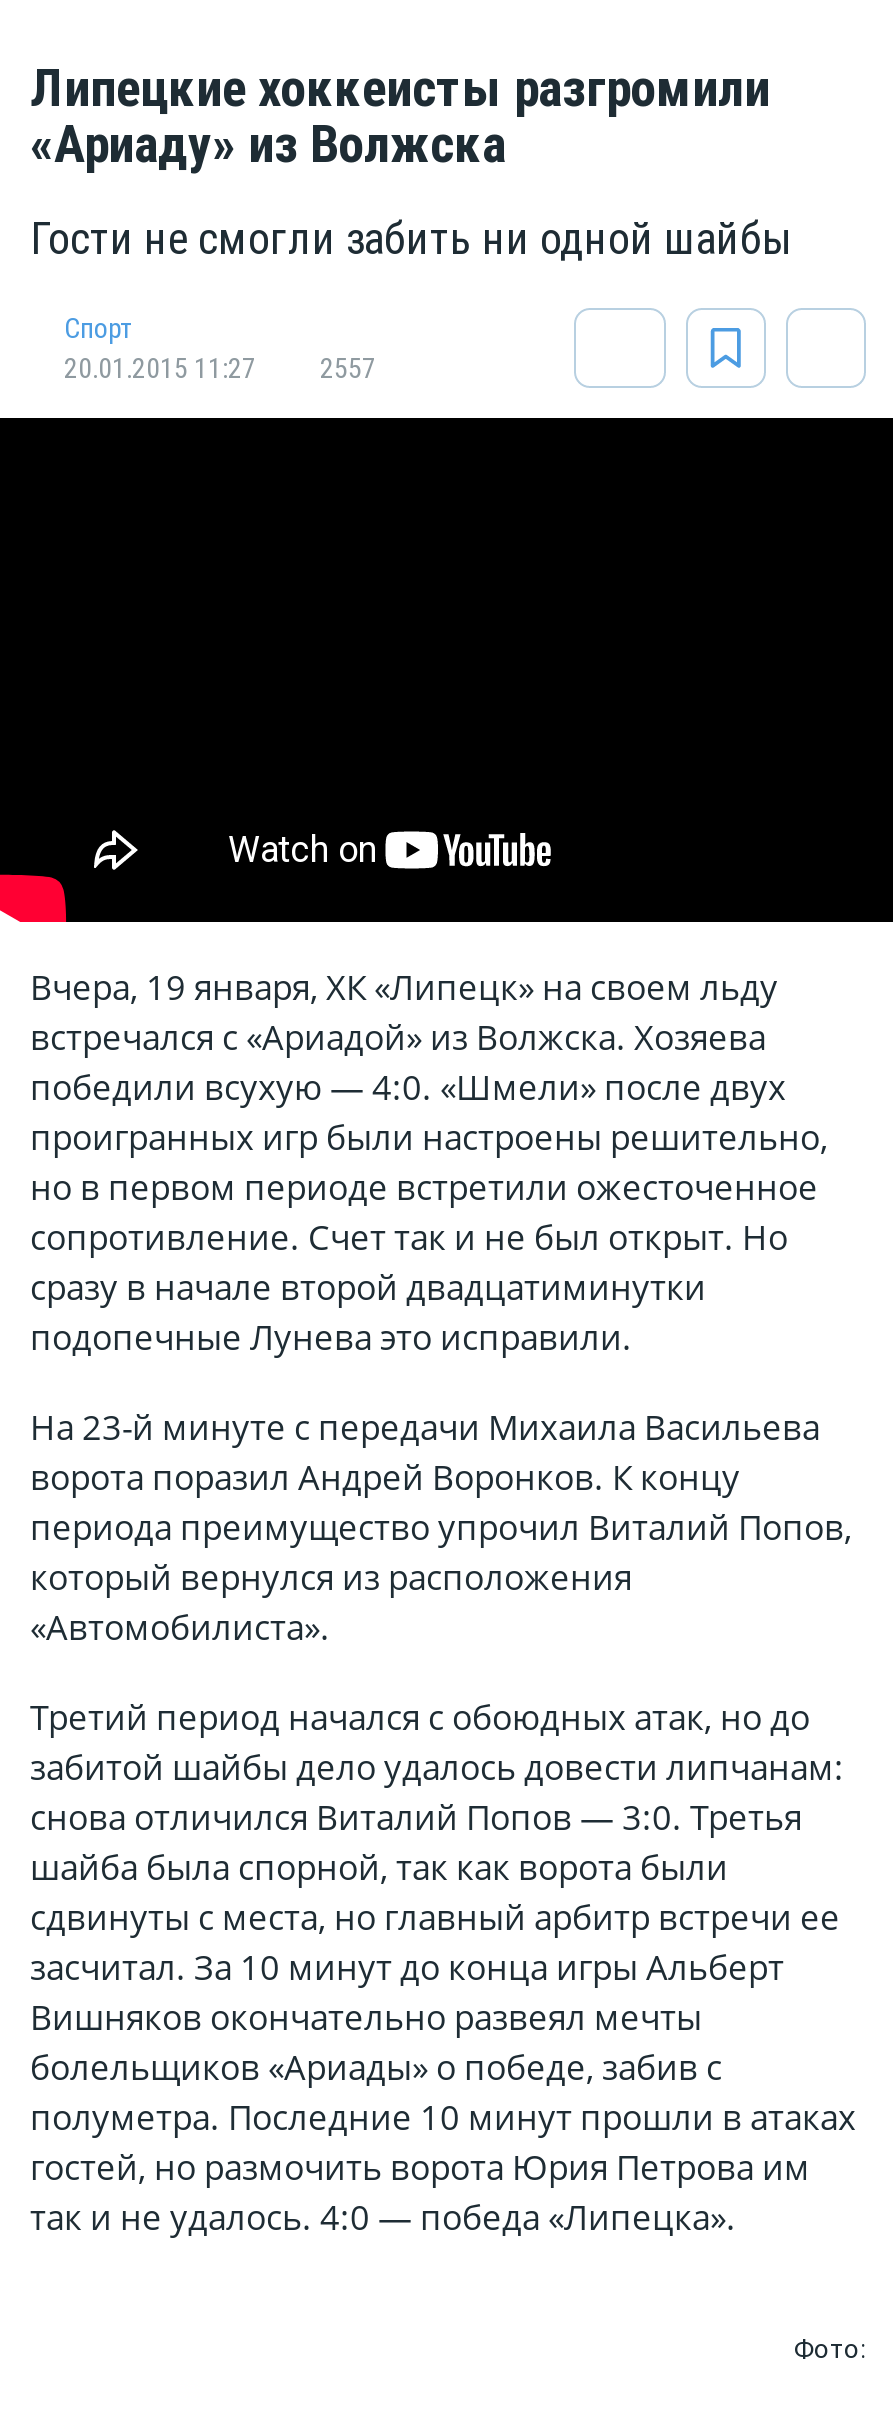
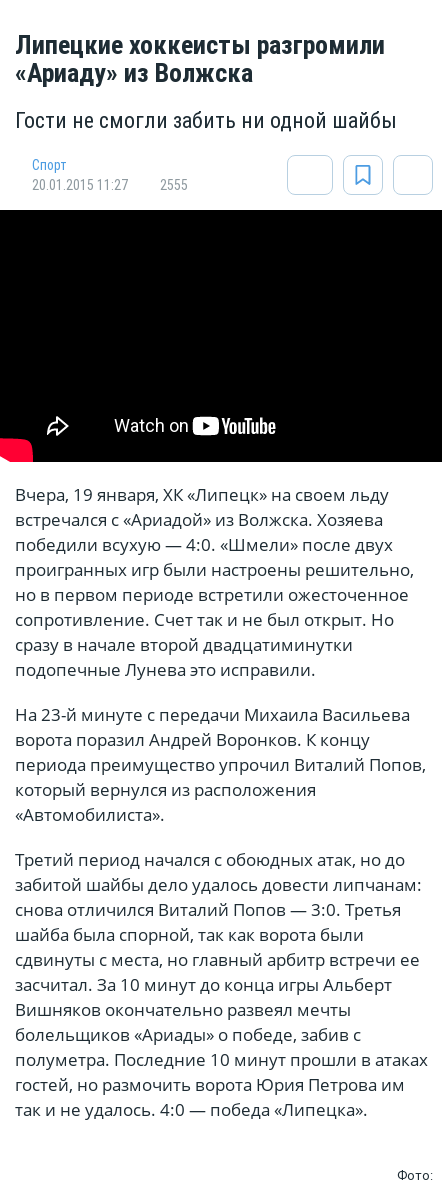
- 20.01.2015 11:27 2557
+ 20.01.2015 11:27 2555
